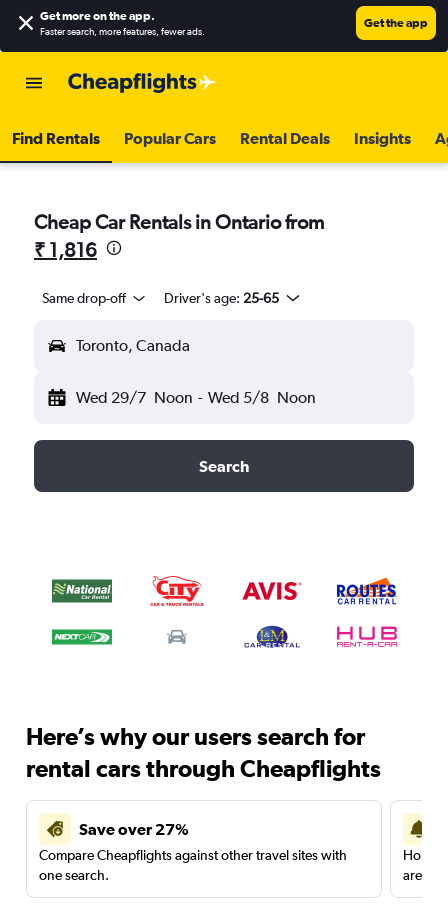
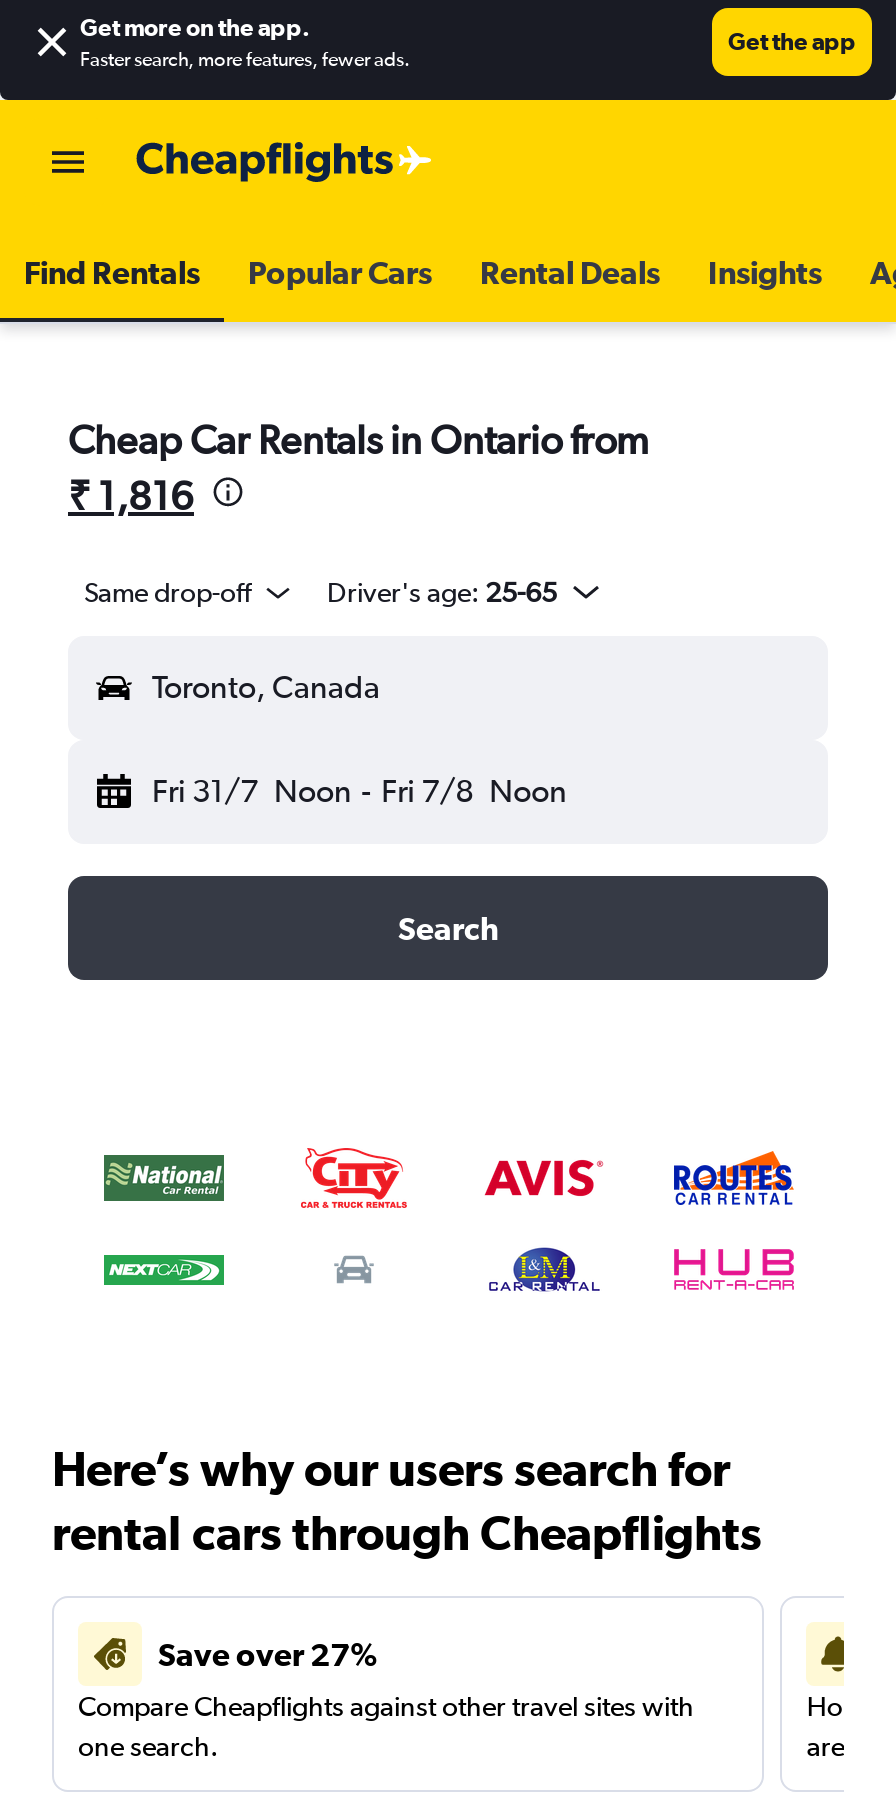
- Wed 29/7 Noon - Wed 5/8 Noon
+ Fri 31/7 Noon - Fri 7/8 Noon
